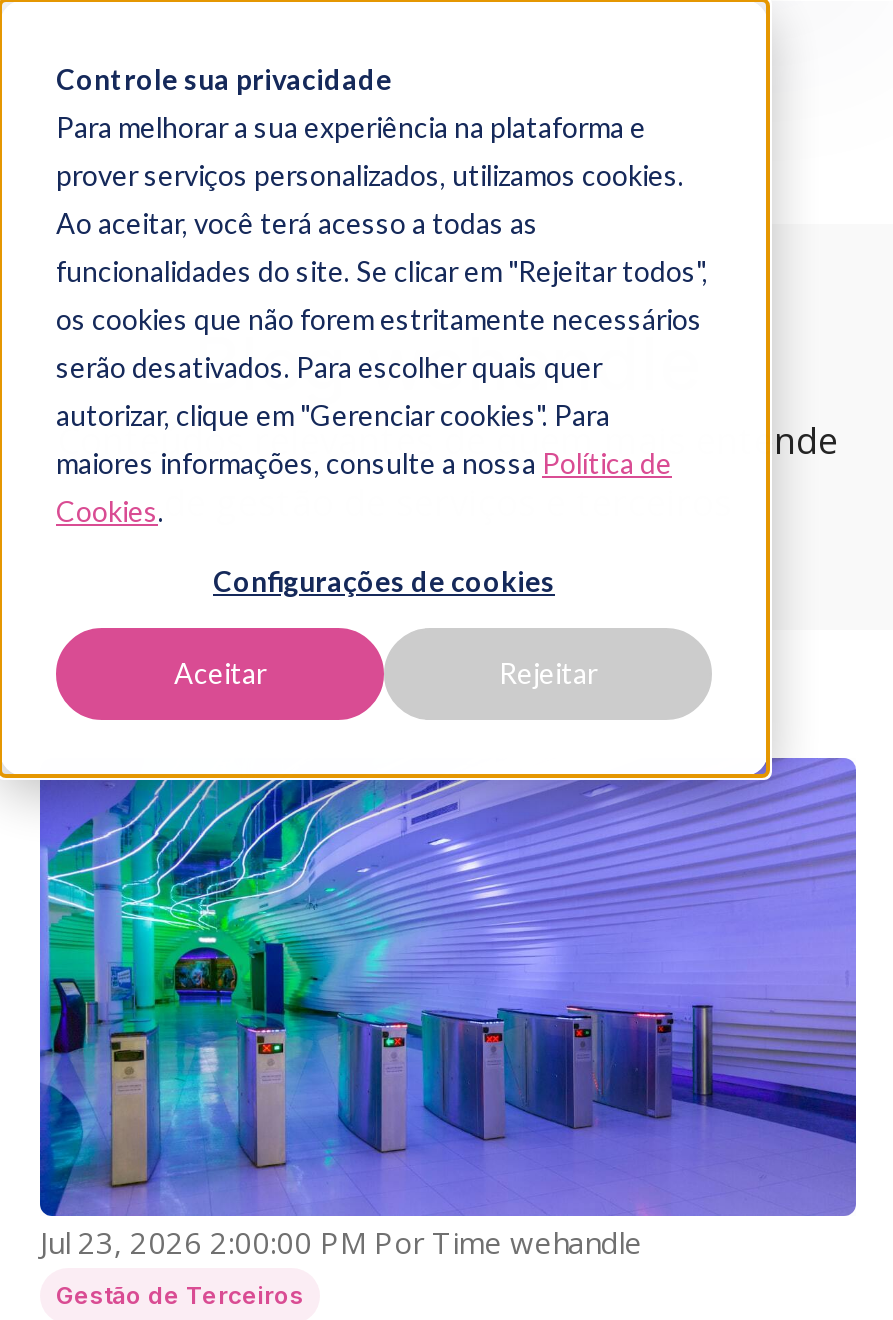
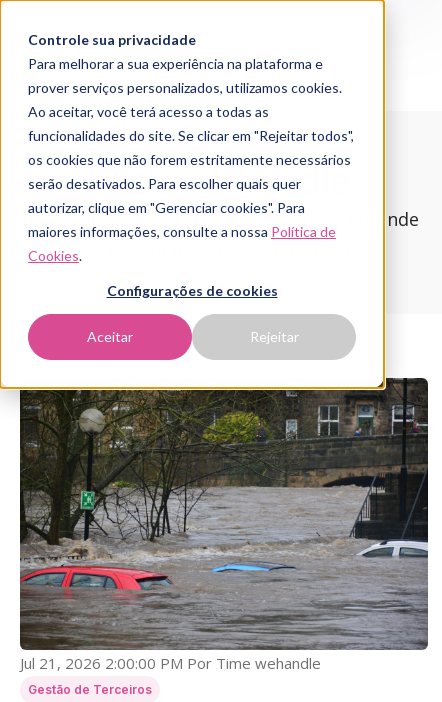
- [image]
- Jul 23, 2026 2:00:00 PM Por Time wehandle
+ [image]
+ Jul 21, 2026 2:00:00 PM Por Time wehandle
